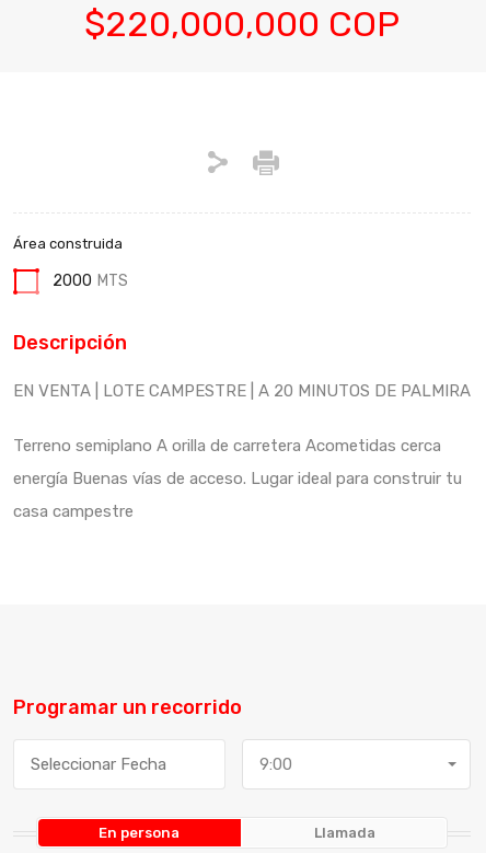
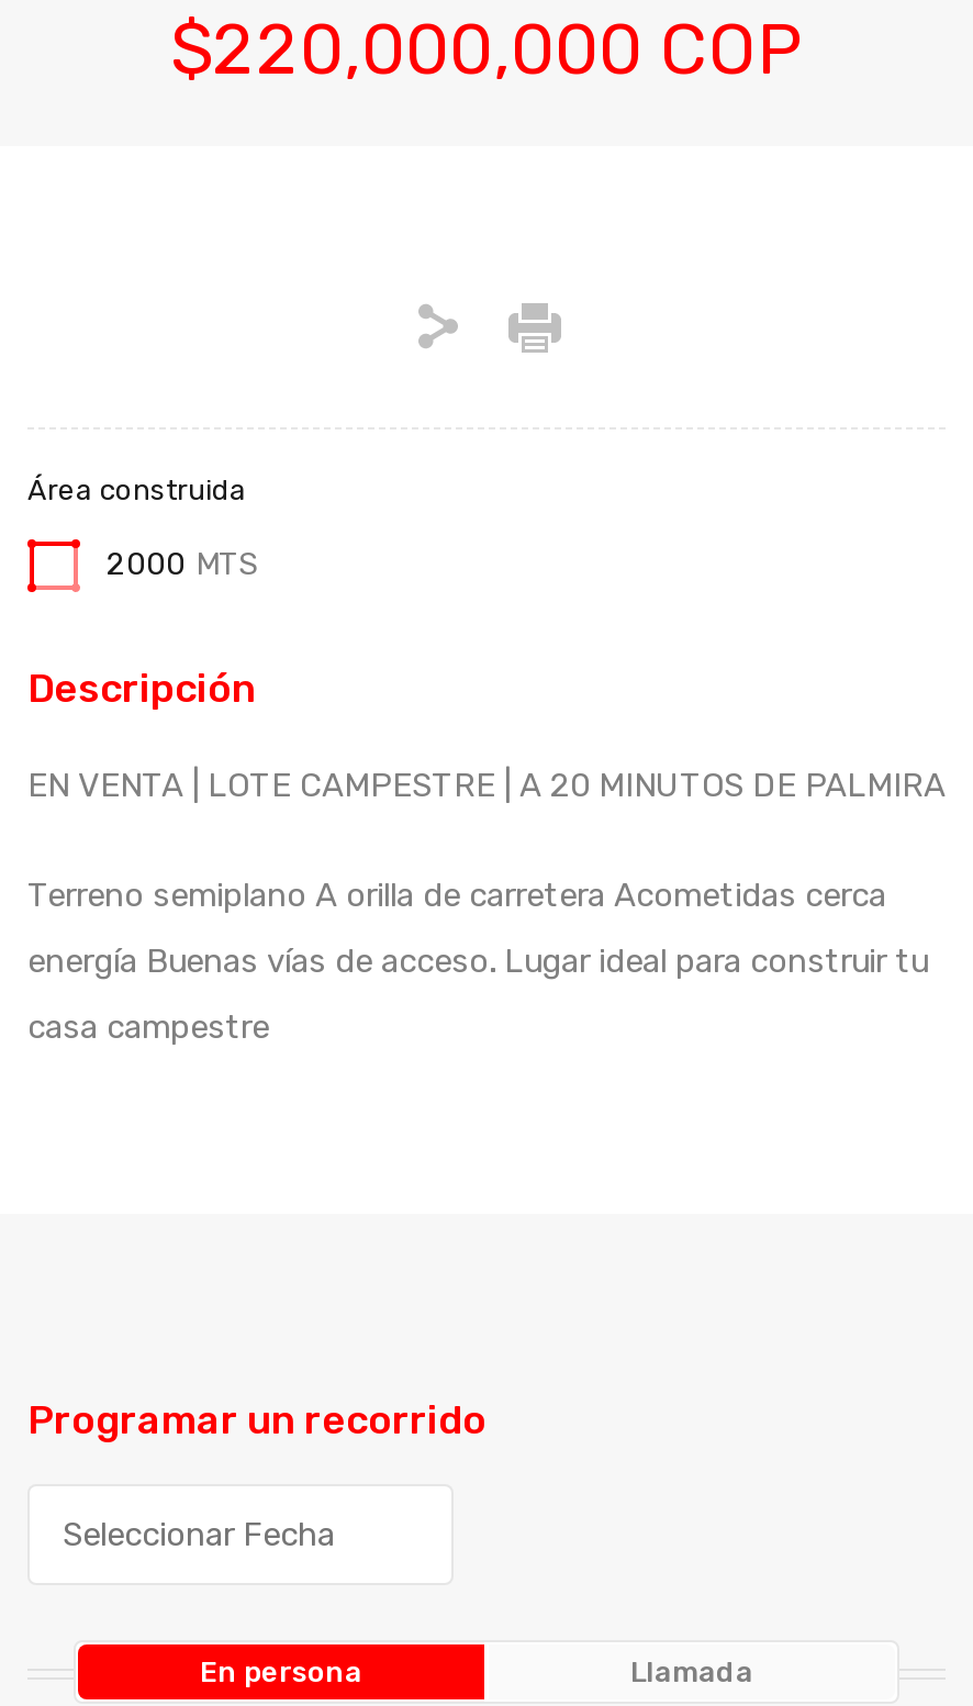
- 9:00
